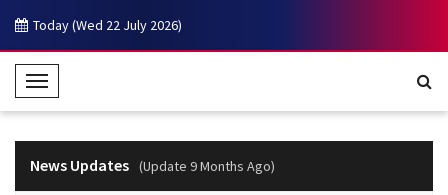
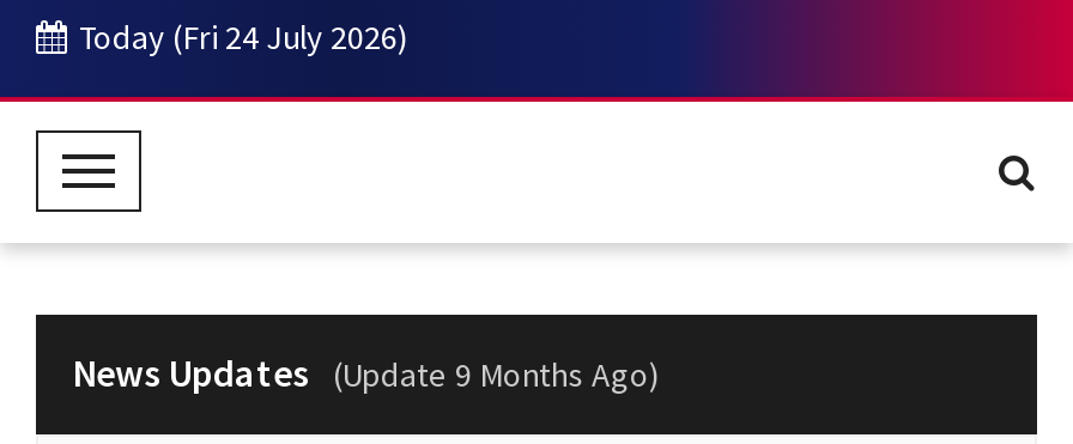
- Today (Wed 22 July 2026)
+ Today (Fri 24 July 2026)
